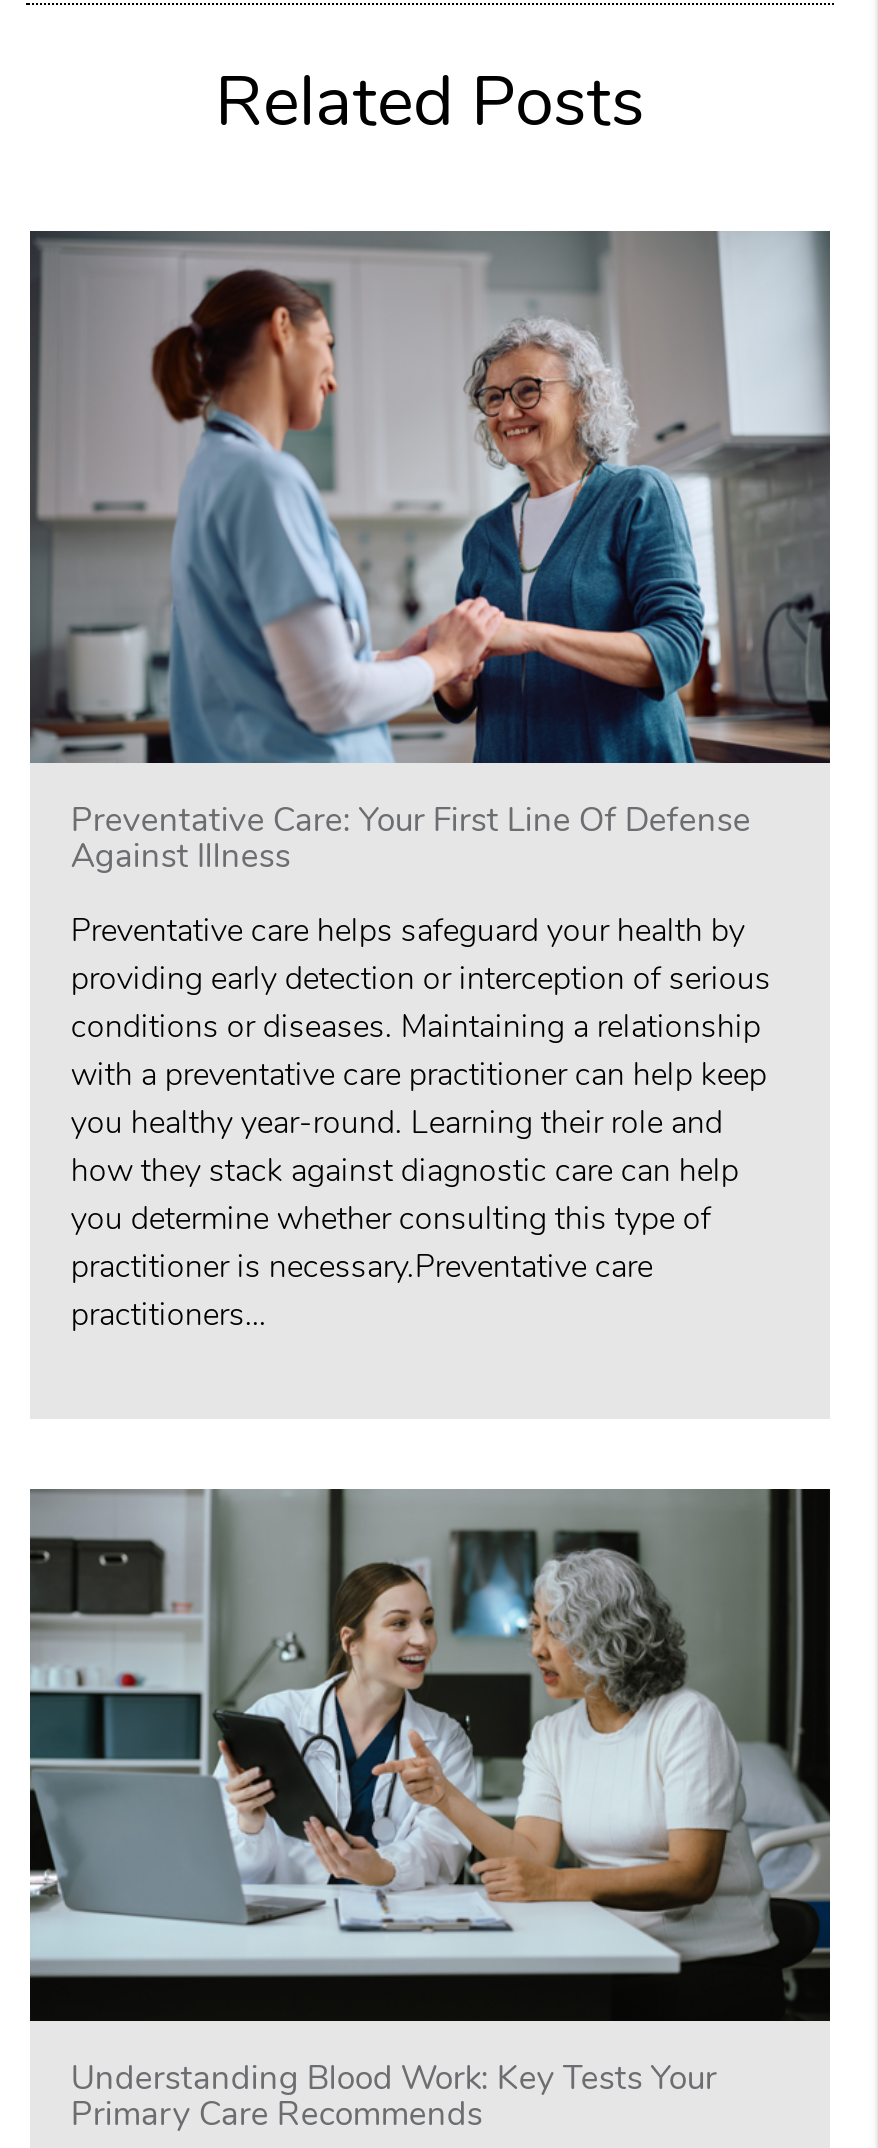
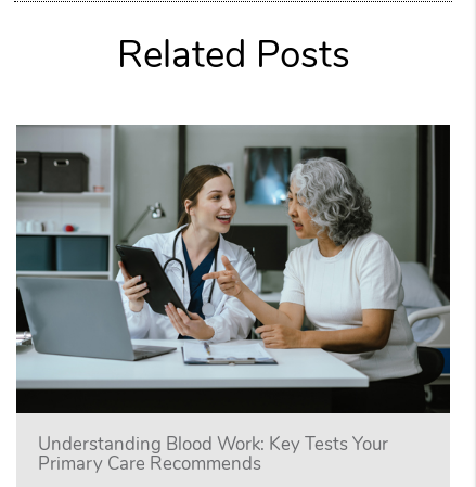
- [image]
- Preventative Care: Your First Line Of Defense
- Against Illness
- Preventative care helps safeguard your health by
- providing early detection or interception of serious
- conditions or diseases. Maintaining a relationship
- with a preventative care practitioner can help keep
- you healthy year-round. Learning their role and
- how they stack against diagnostic care can help
- you determine whether consulting this type of
- practitioner is necessary.Preventative care
- practitioners…
